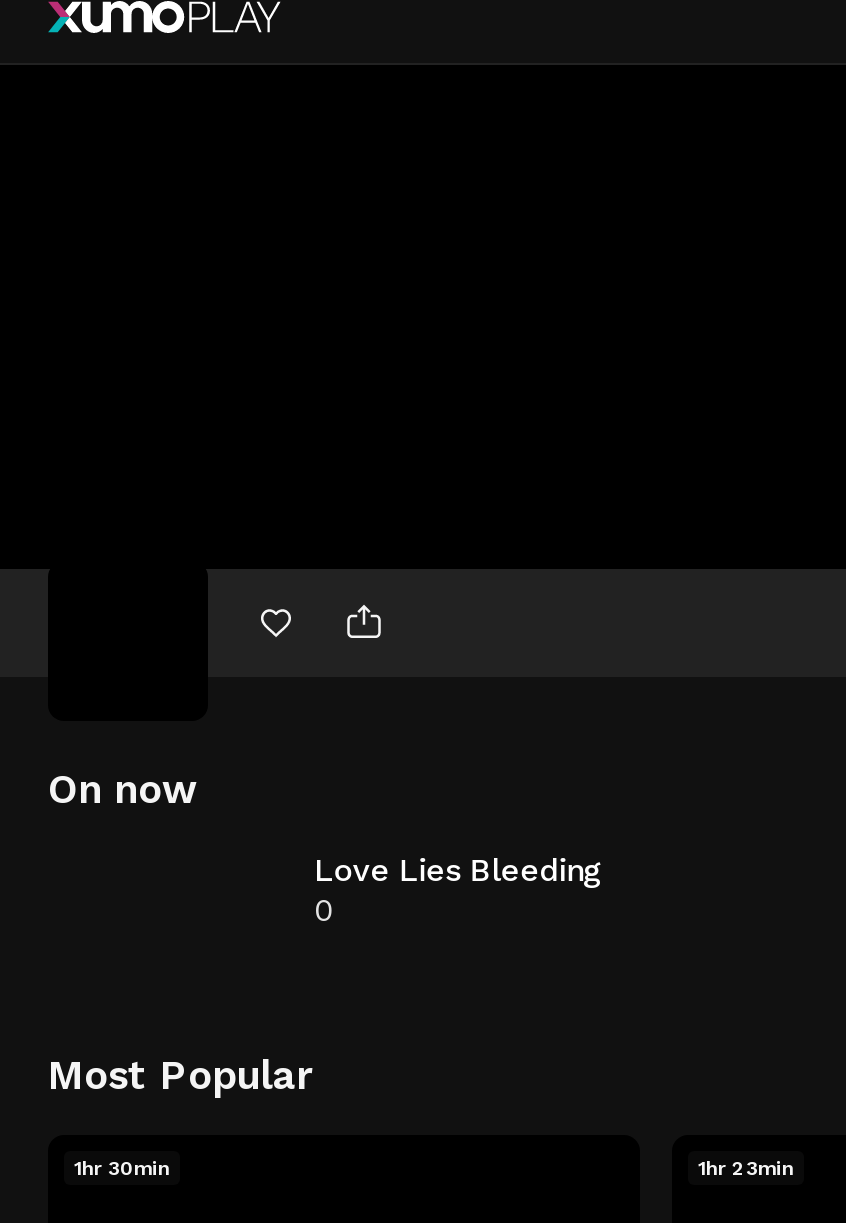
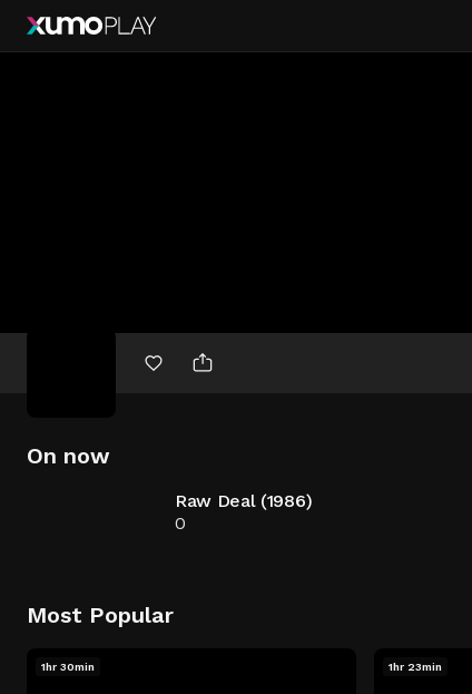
- Love Lies Bleeding
+ Raw Deal (1986)
